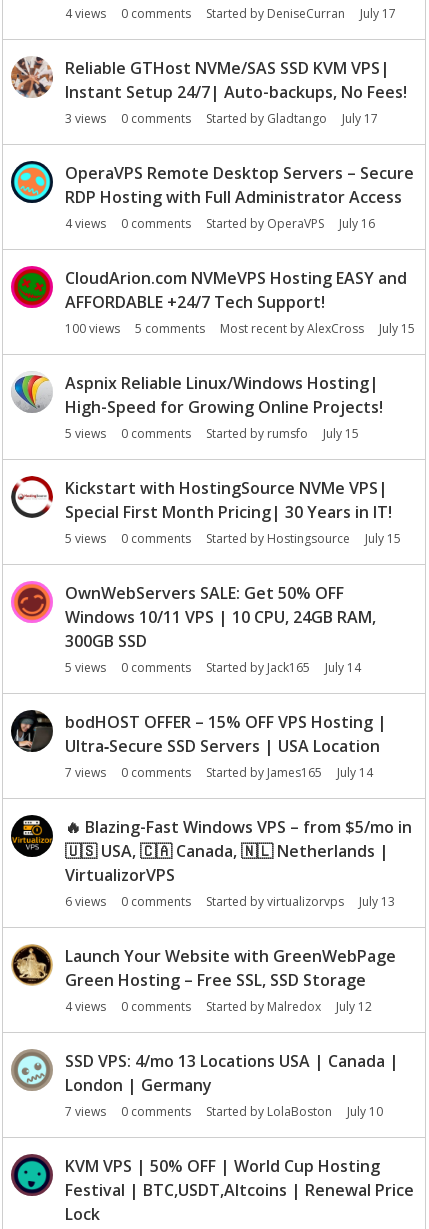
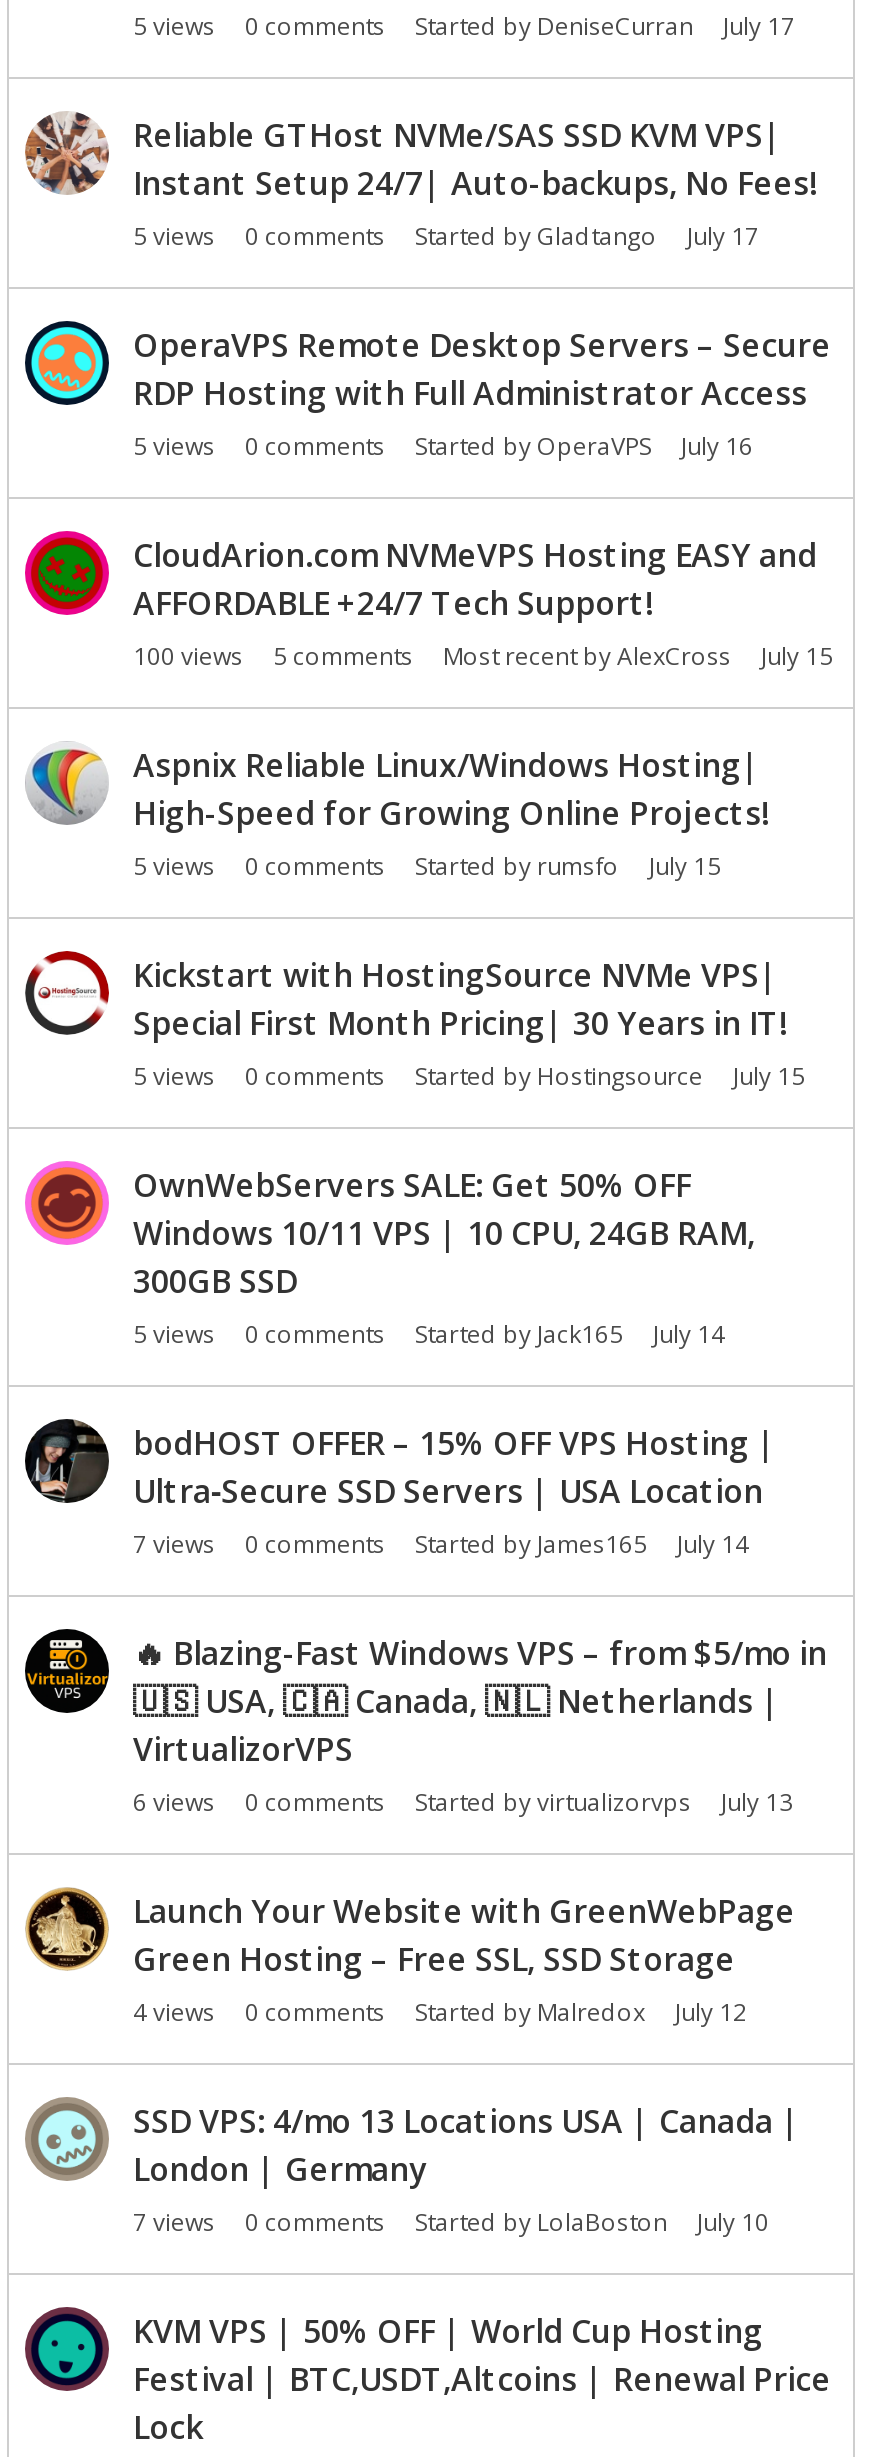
- 4 views 0 comments Started by DeniseCurran July 17
+ 5 views 0 comments Started by DeniseCurran July 17

- 3 views 0 comments Started by Gladtango July 17
+ 5 views 0 comments Started by Gladtango July 17

- 4 views 0 comments Started by OperaVPS July 16
+ 5 views 0 comments Started by OperaVPS July 16
